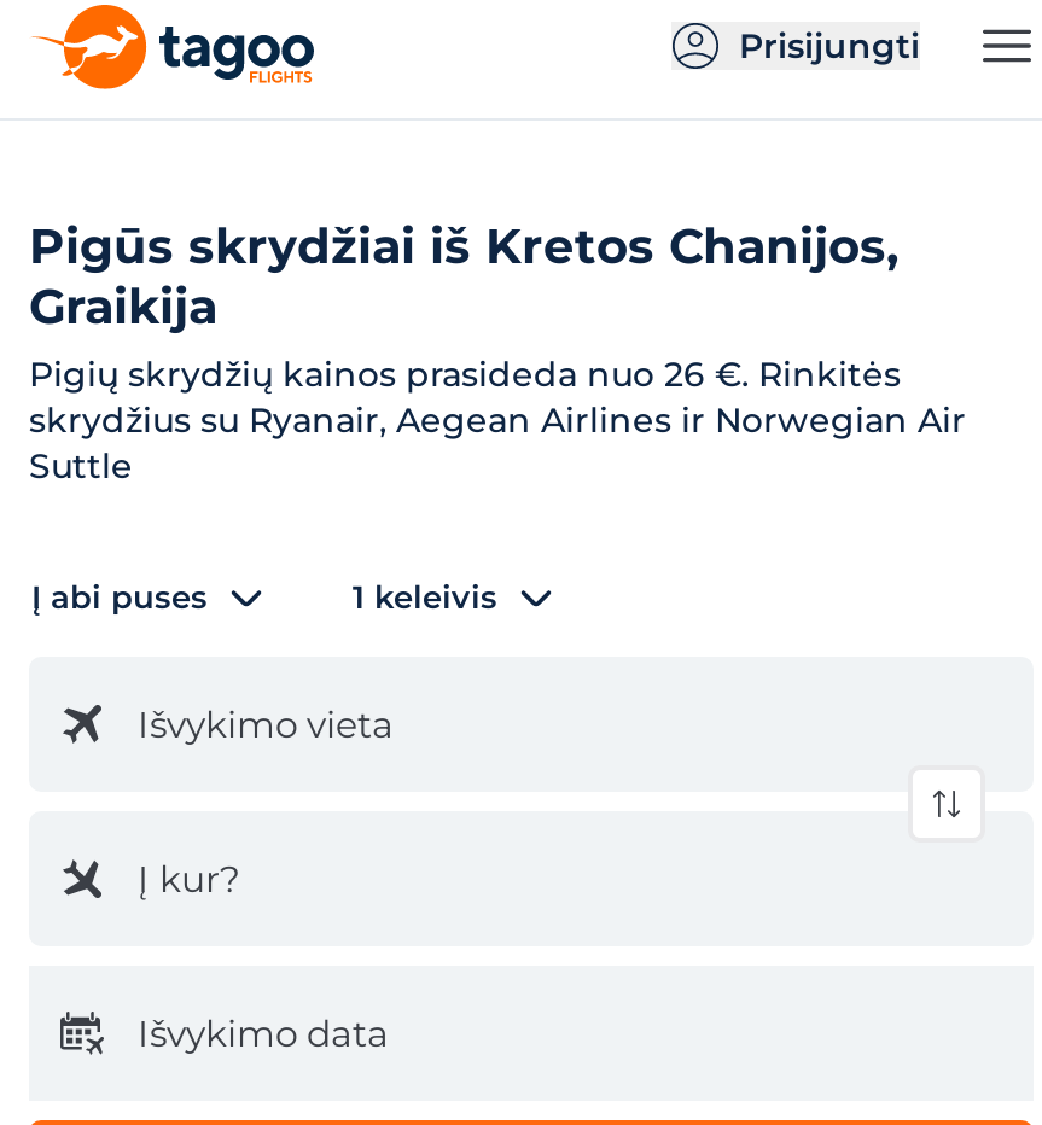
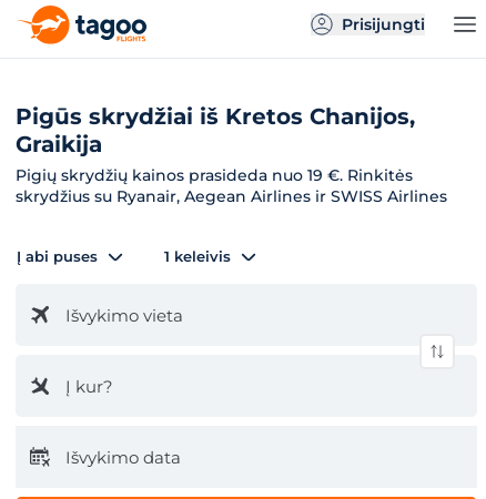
- Pigių skrydžių kainos prasideda nuo 26 €. Rinkitės
- skrydžius su Ryanair, Aegean Airlines ir Norwegian Air
- Suttle
+ Pigių skrydžių kainos prasideda nuo 19 €. Rinkitės
+ skrydžius su Ryanair, Aegean Airlines ir SWISS Airlines
